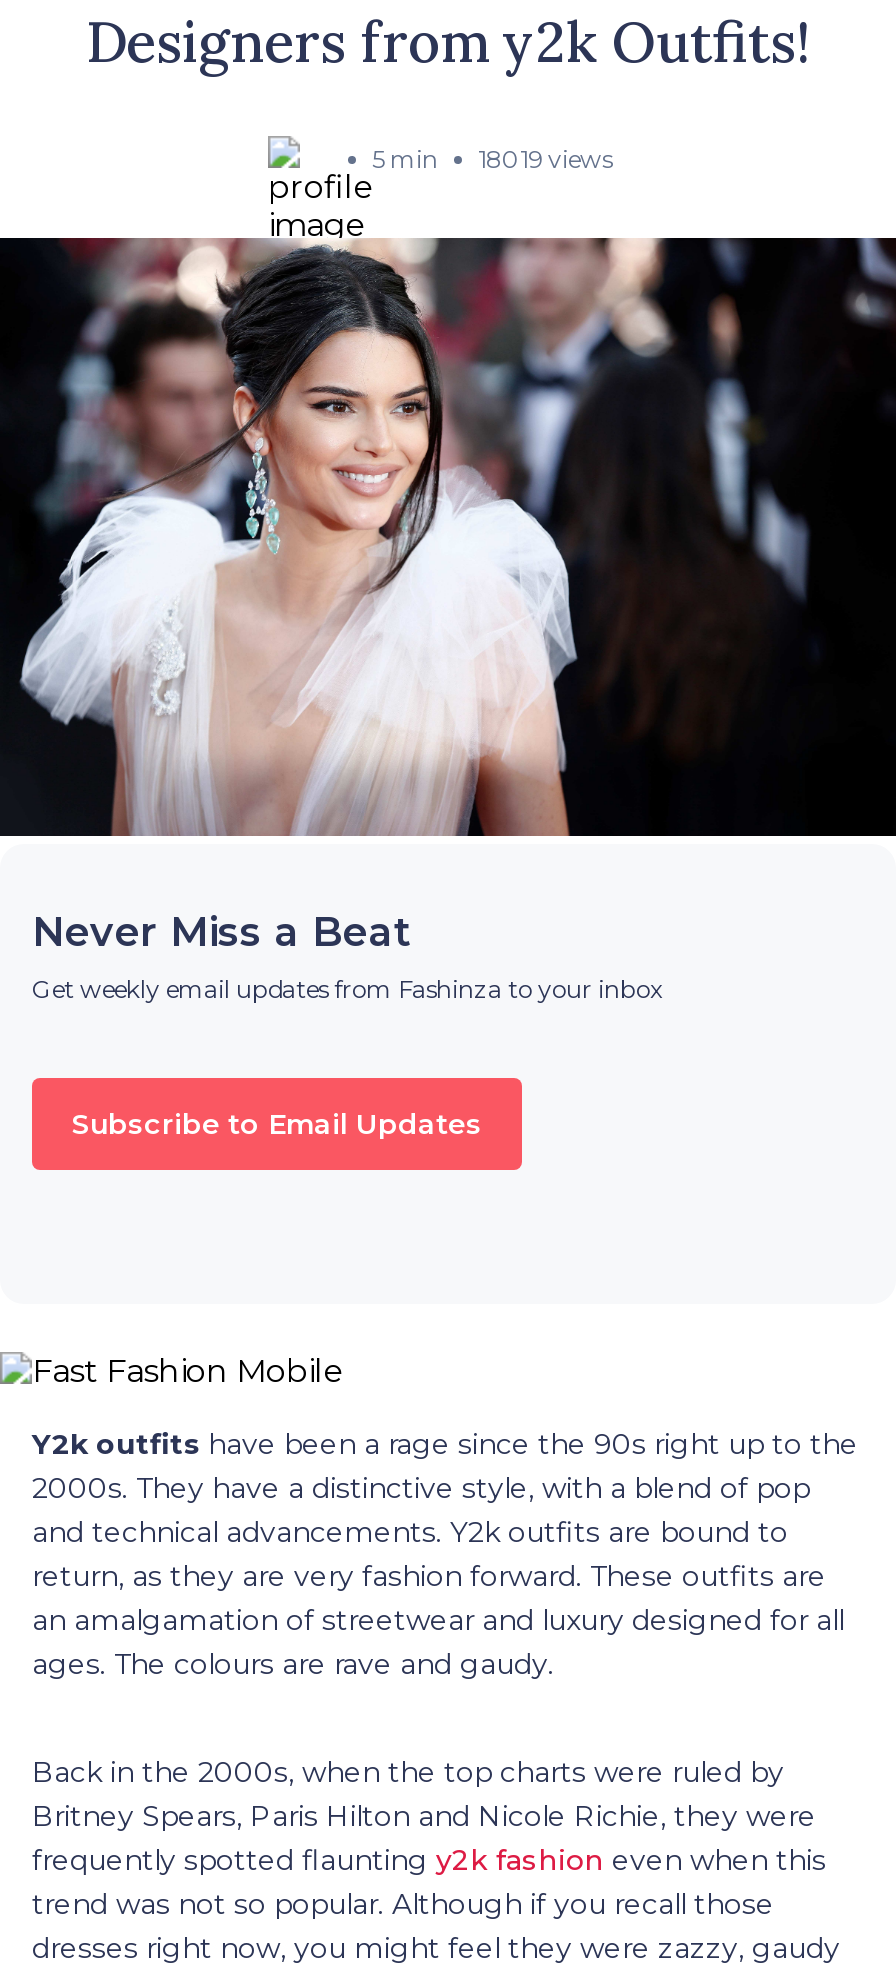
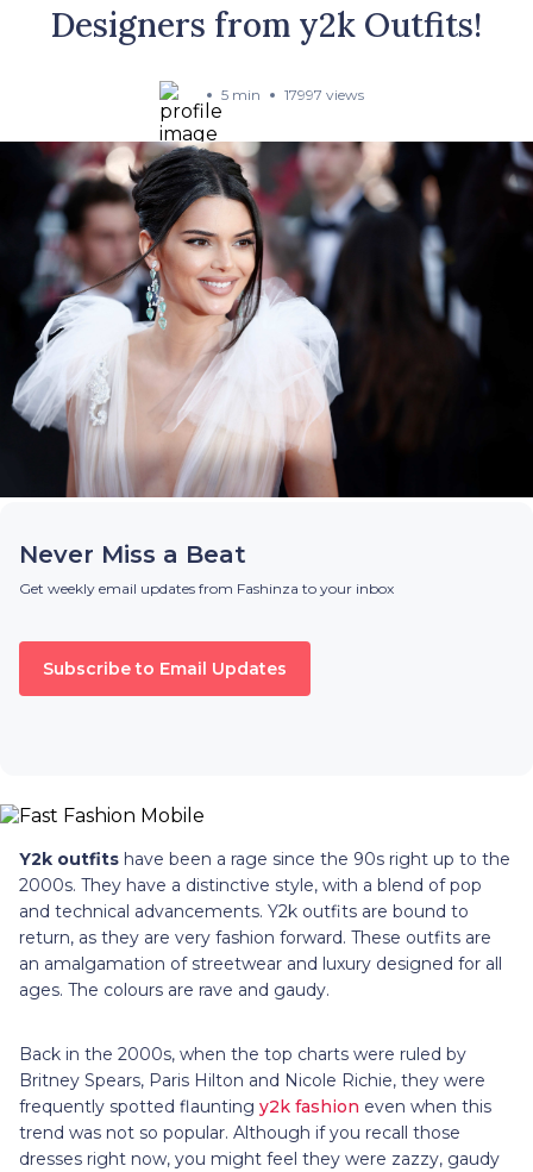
- 5 min 18019 views
+ 5 min 17997 views
